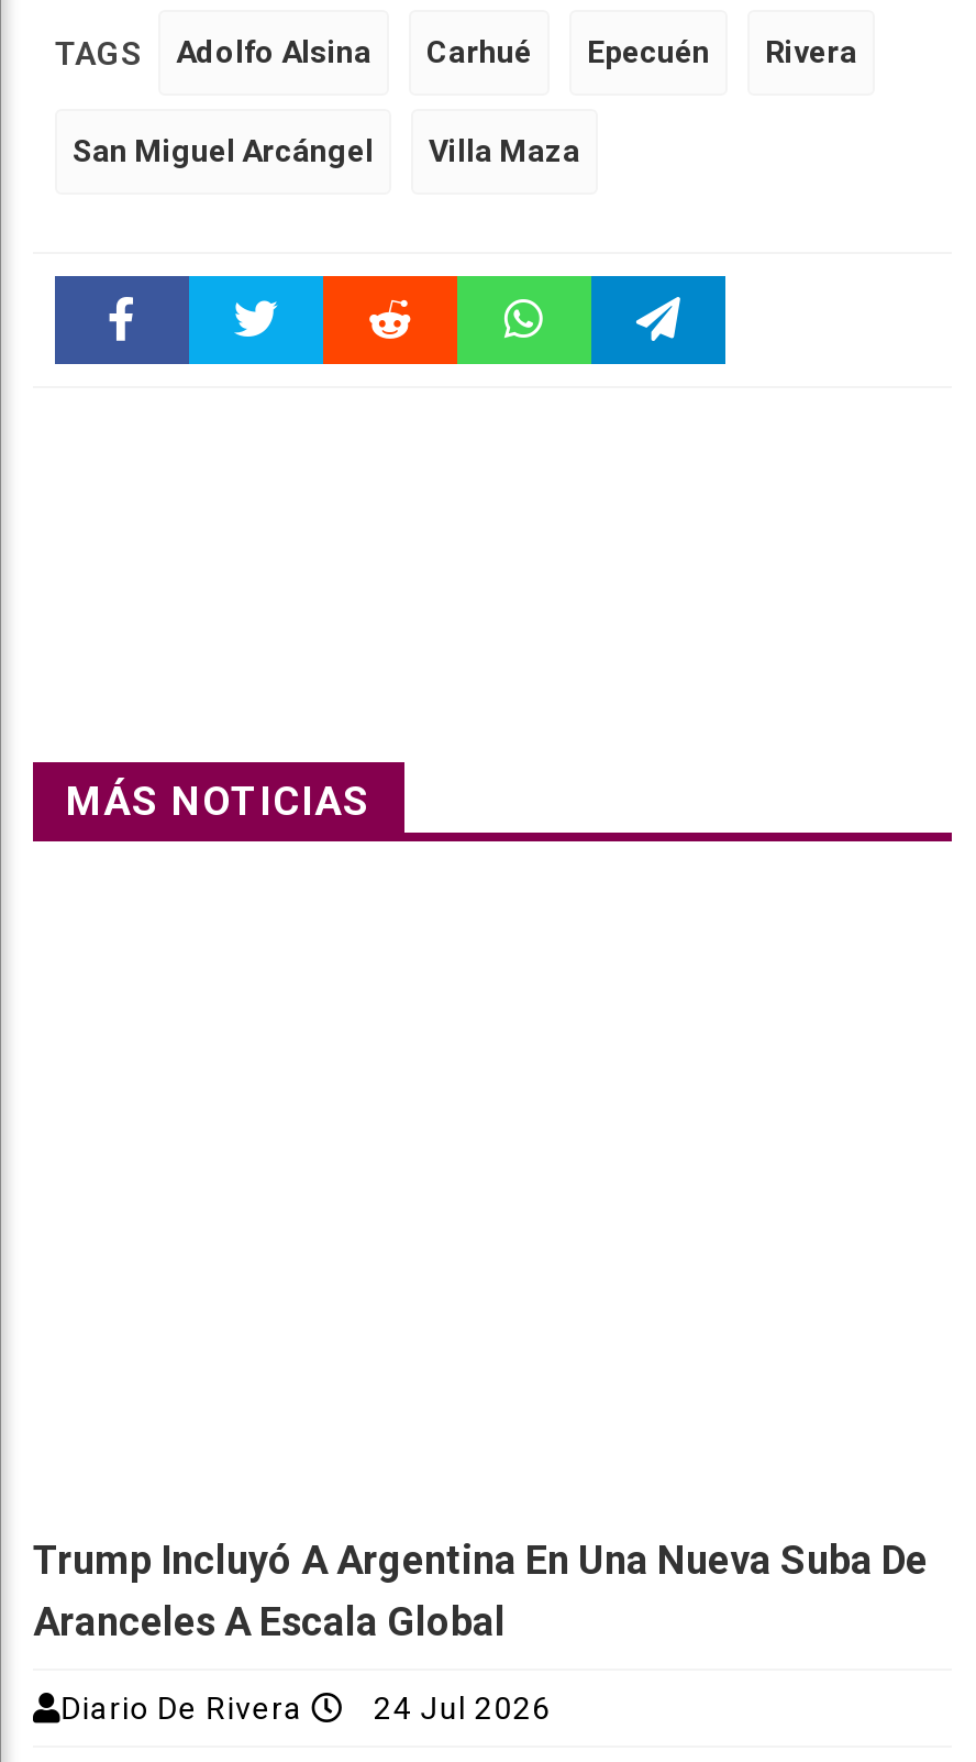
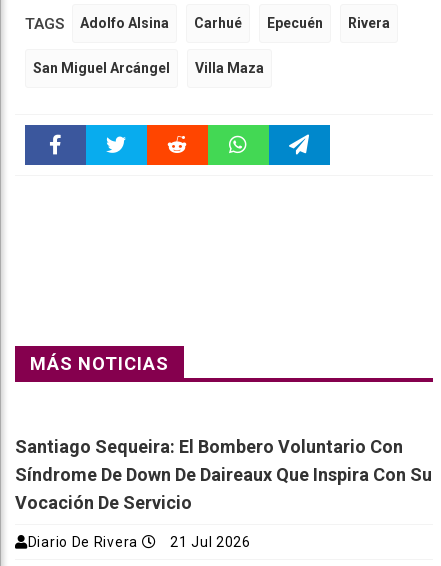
- Trump Incluyó A Argentina En Una Nueva Suba De
- Aranceles A Escala Global
+ Santiago Sequeira: El Bombero Voluntario Con
+ Síndrome De Down De Daireaux Que Inspira Con Su
+ Vocación De Servicio

- Diario De Rivera 24 Jul 2026
+ Diario De Rivera 21 Jul 2026
